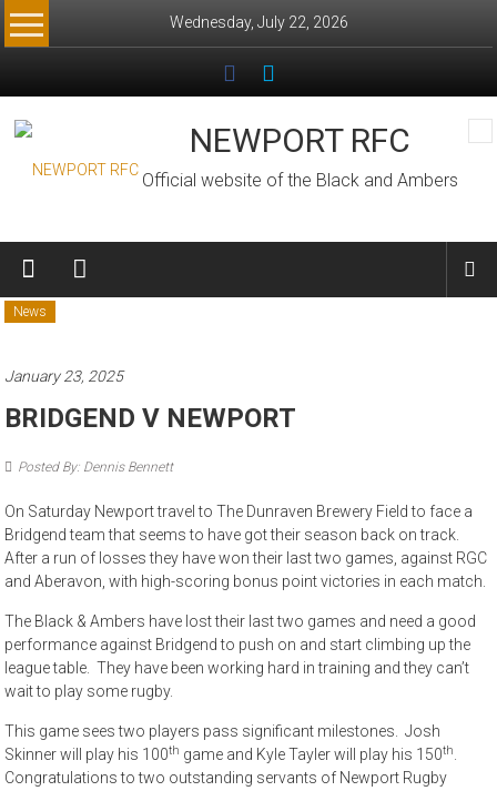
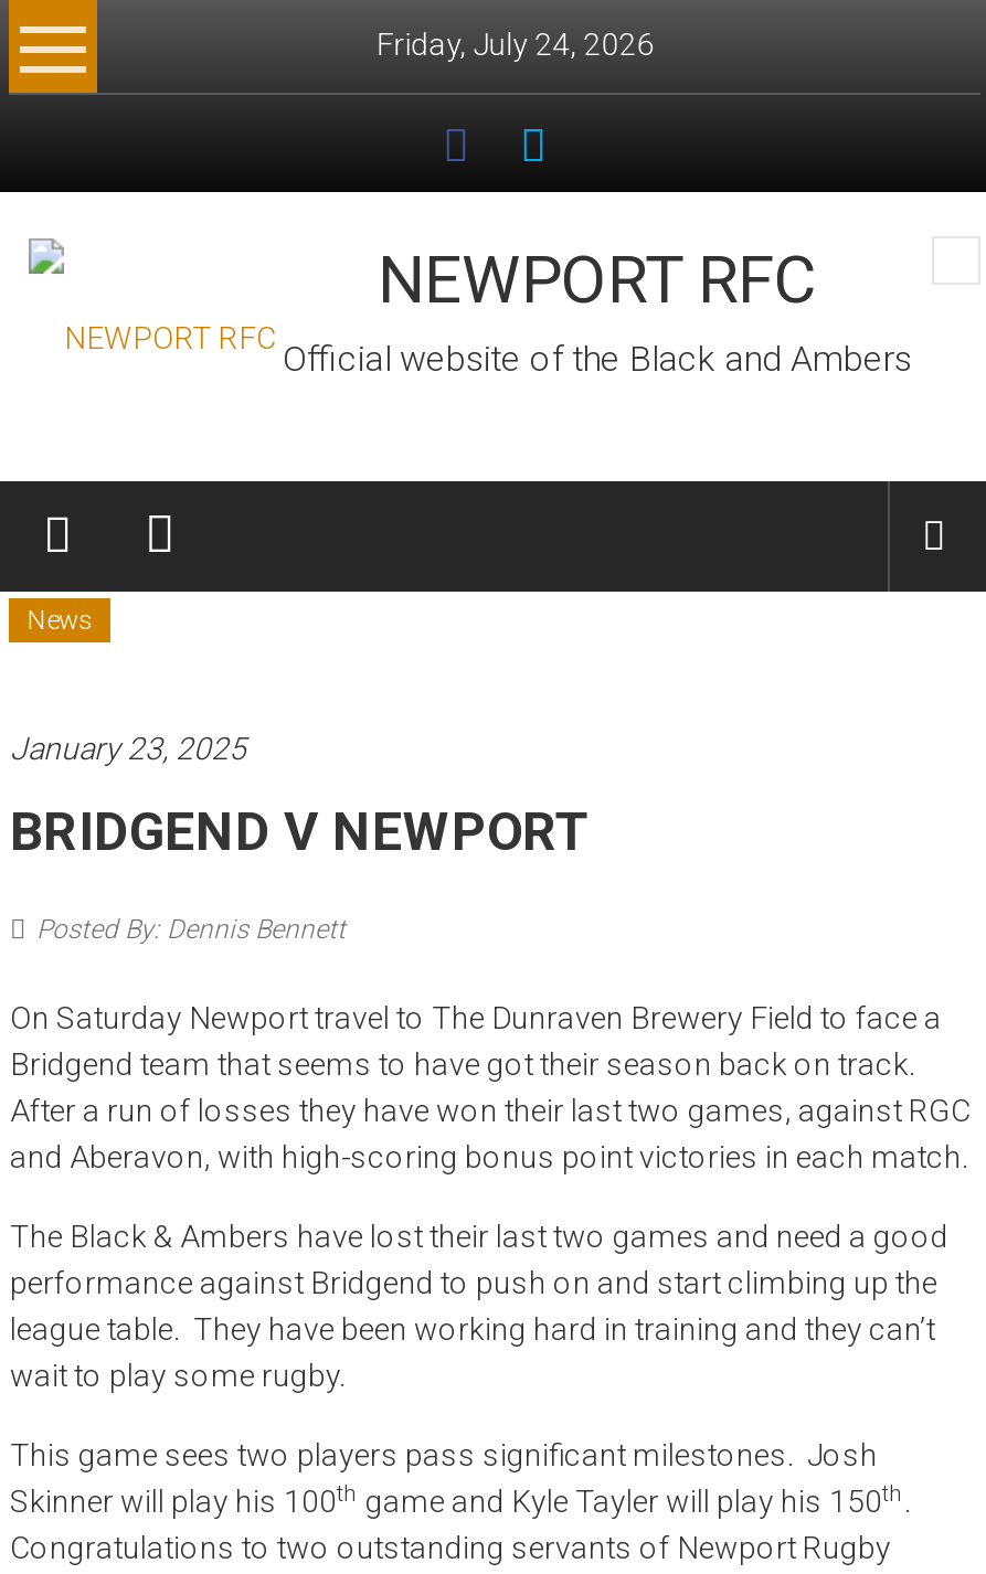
- Wednesday, July 22, 2026
+ Friday, July 24, 2026
